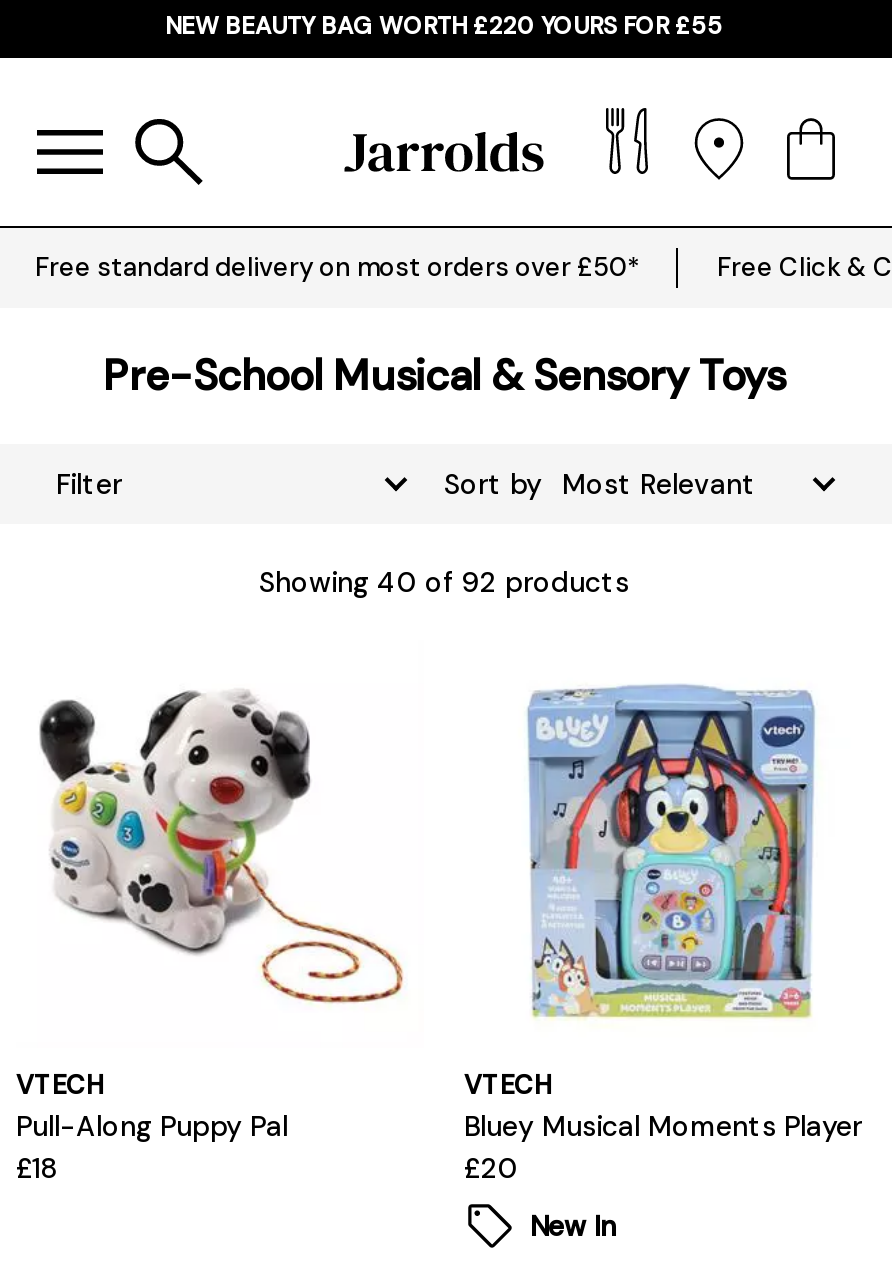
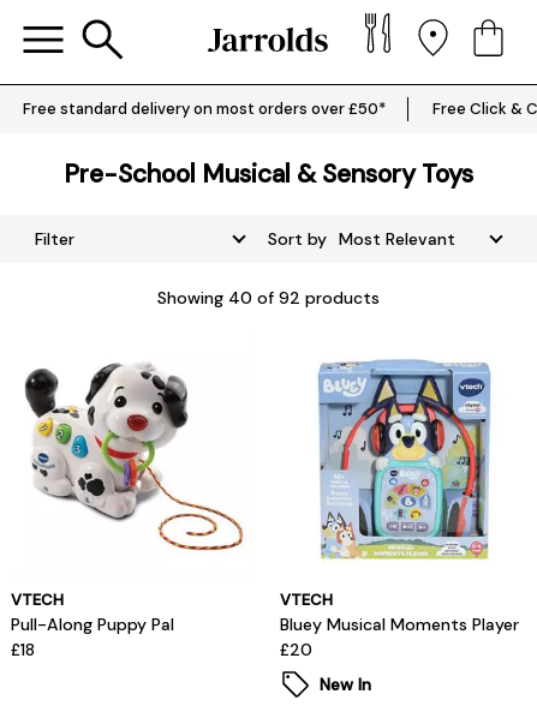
- NEW BEAUTY BAG WORTH £220 YOURS FOR £55
